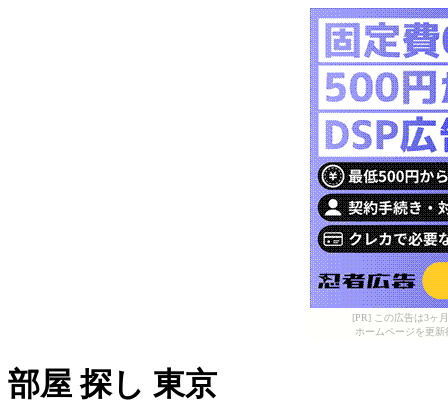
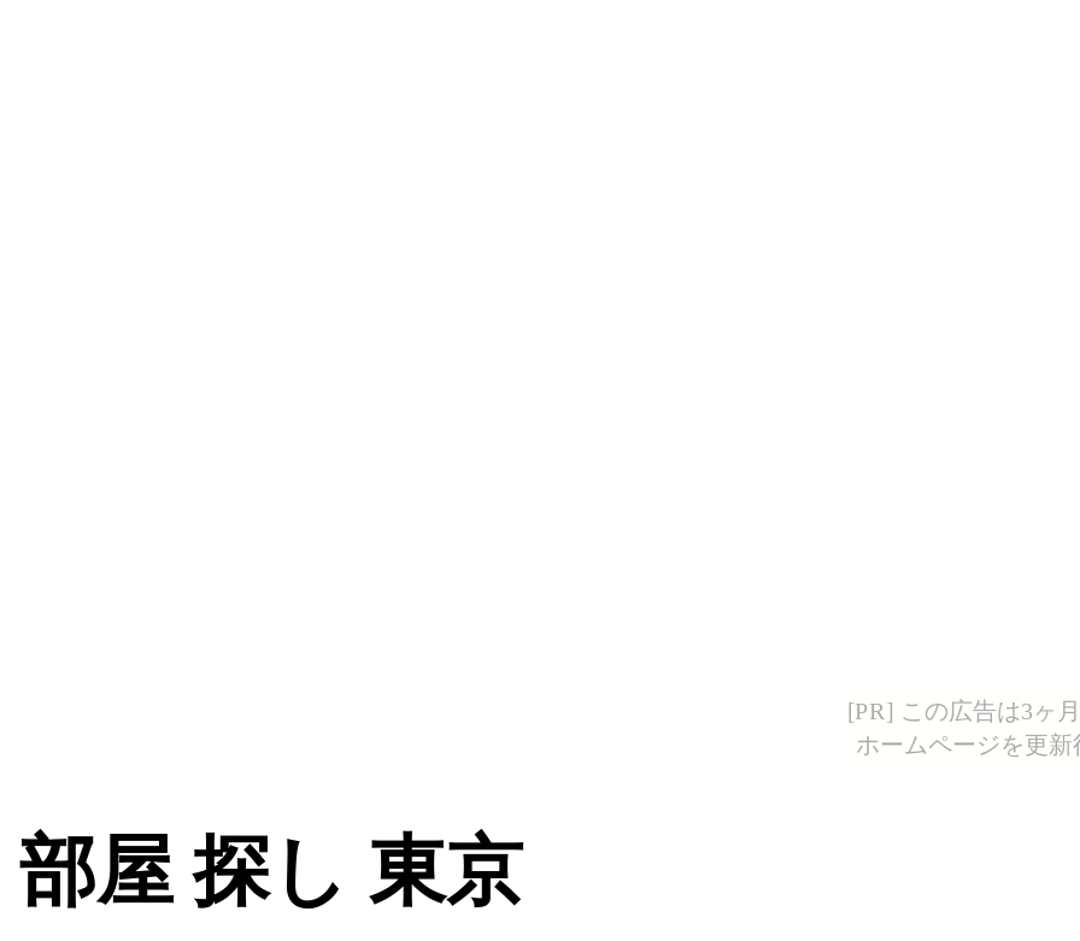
- [image]
